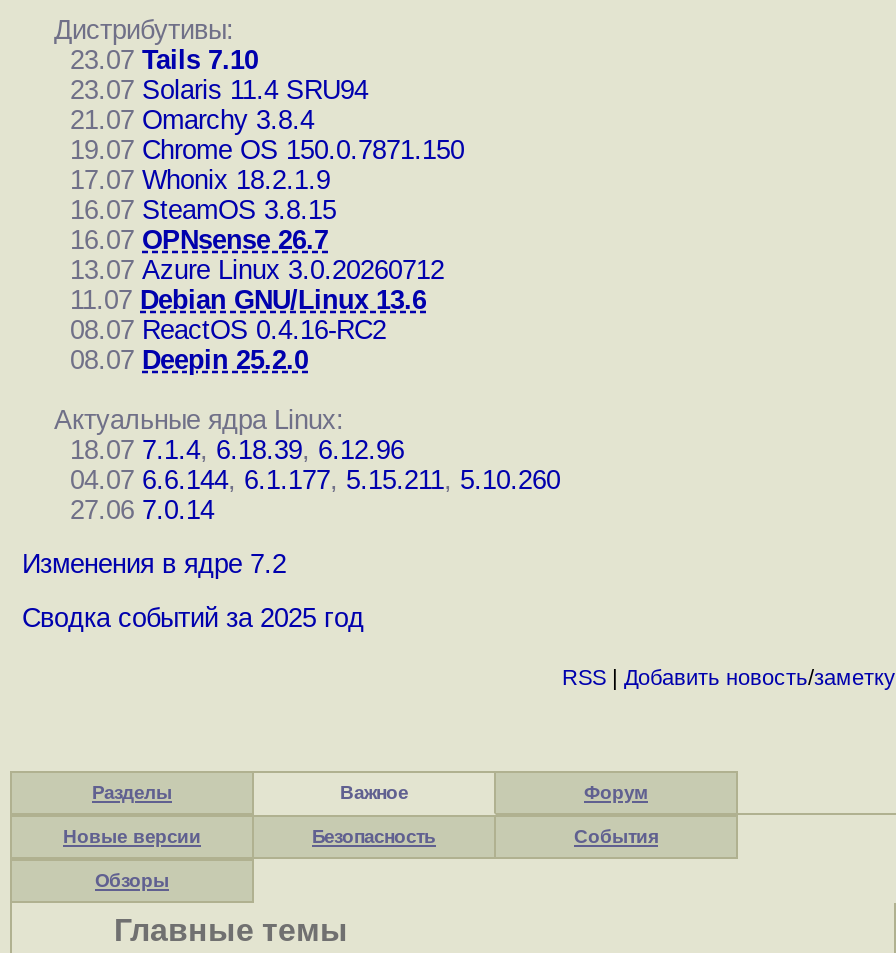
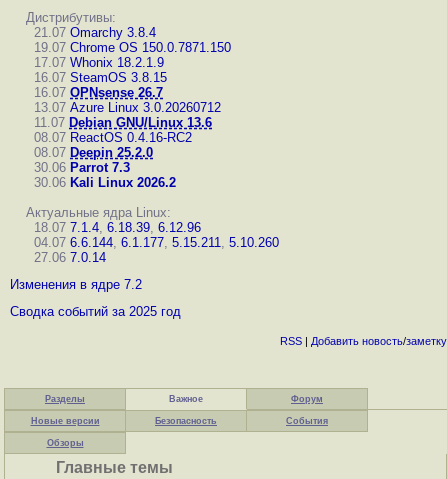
- 23.07 Tails 7.10
- 23.07 Solaris 11.4 SRU94

moved up: 21.07 Omarchy 3.8.4 | 19.07 Chrome OS 150.0.7871.150 | 17.07 Whonix 18.2.1.9 | ... | 08.07 ReactOS 0.4.16-RC2 | 08.07 Deepin 25.2.0

+ 30.06 Parrot 7.3
+ 30.06 Kali Linux 2026.2
